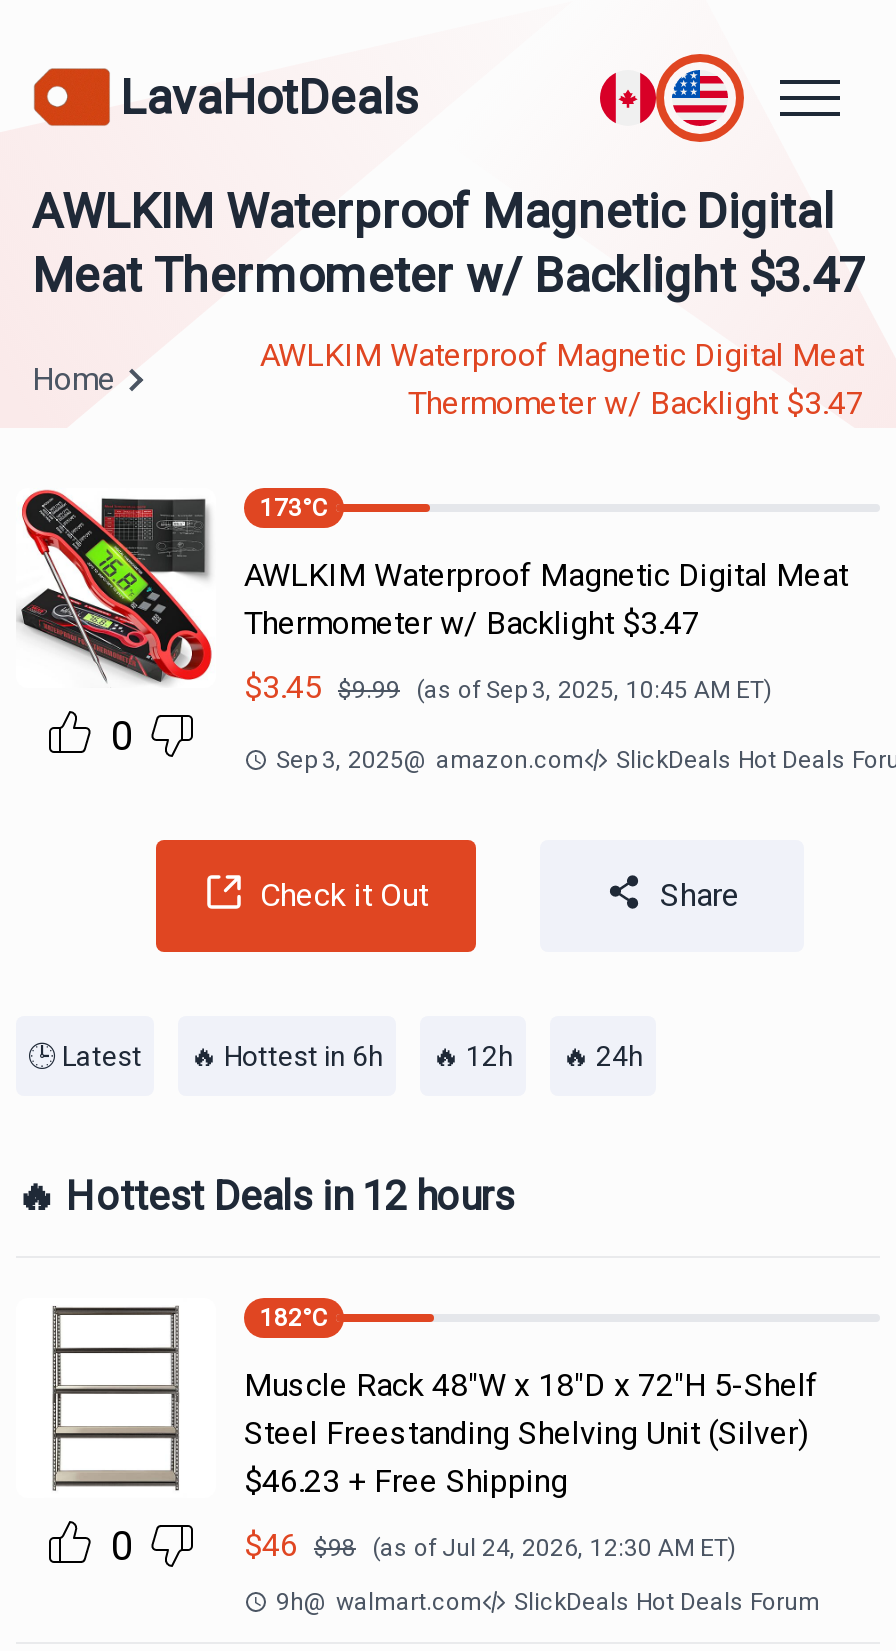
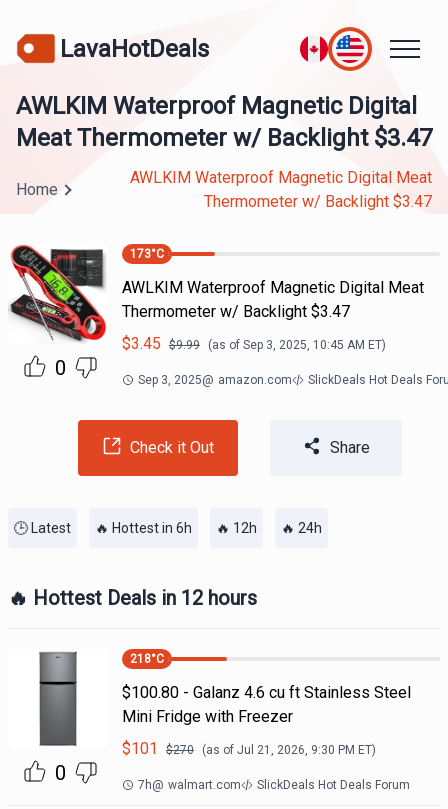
- [image]
- Muscle Rack 48"W x 18"D x 72"H 5-Shelf
- Steel Freestanding Shelving Unit (Silver)
- $46.23 + Free Shipping
+ [image]
+ $100.80 - Galanz 4.6 cu ft Stainless Steel
+ Mini Fridge with Freezer

- 182°C
+ 218°C

- $46 $98 (as ofJul 24, 2026, 12:30 AM ET)
+ $101 $270 (as ofJul 21, 2026, 9:30 PM ET)

- 9h@ walmart.com SlickDeals Hot Deals Forum
+ 7h@ walmart.com SlickDeals Hot Deals Forum
